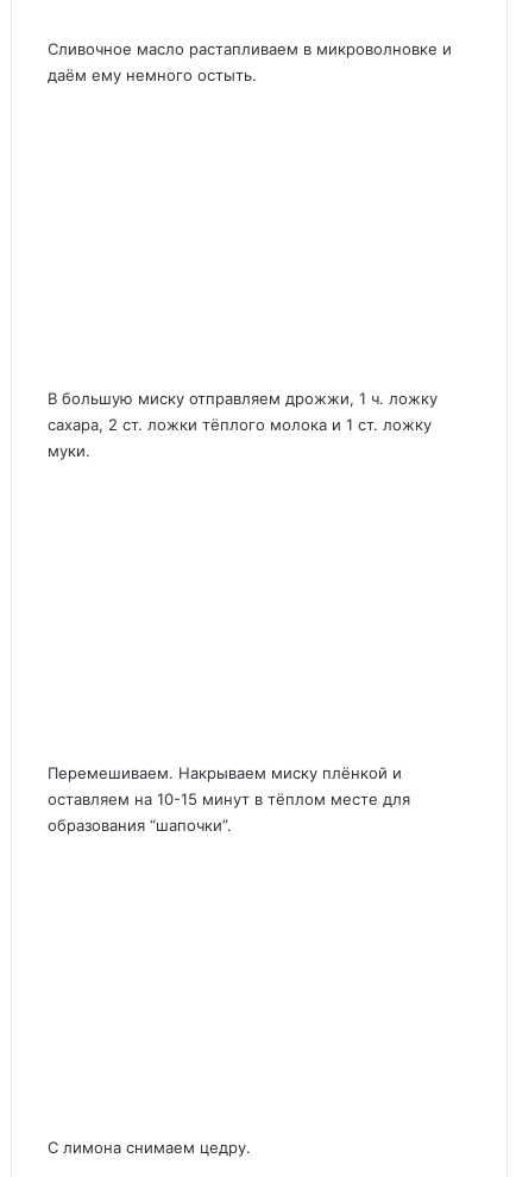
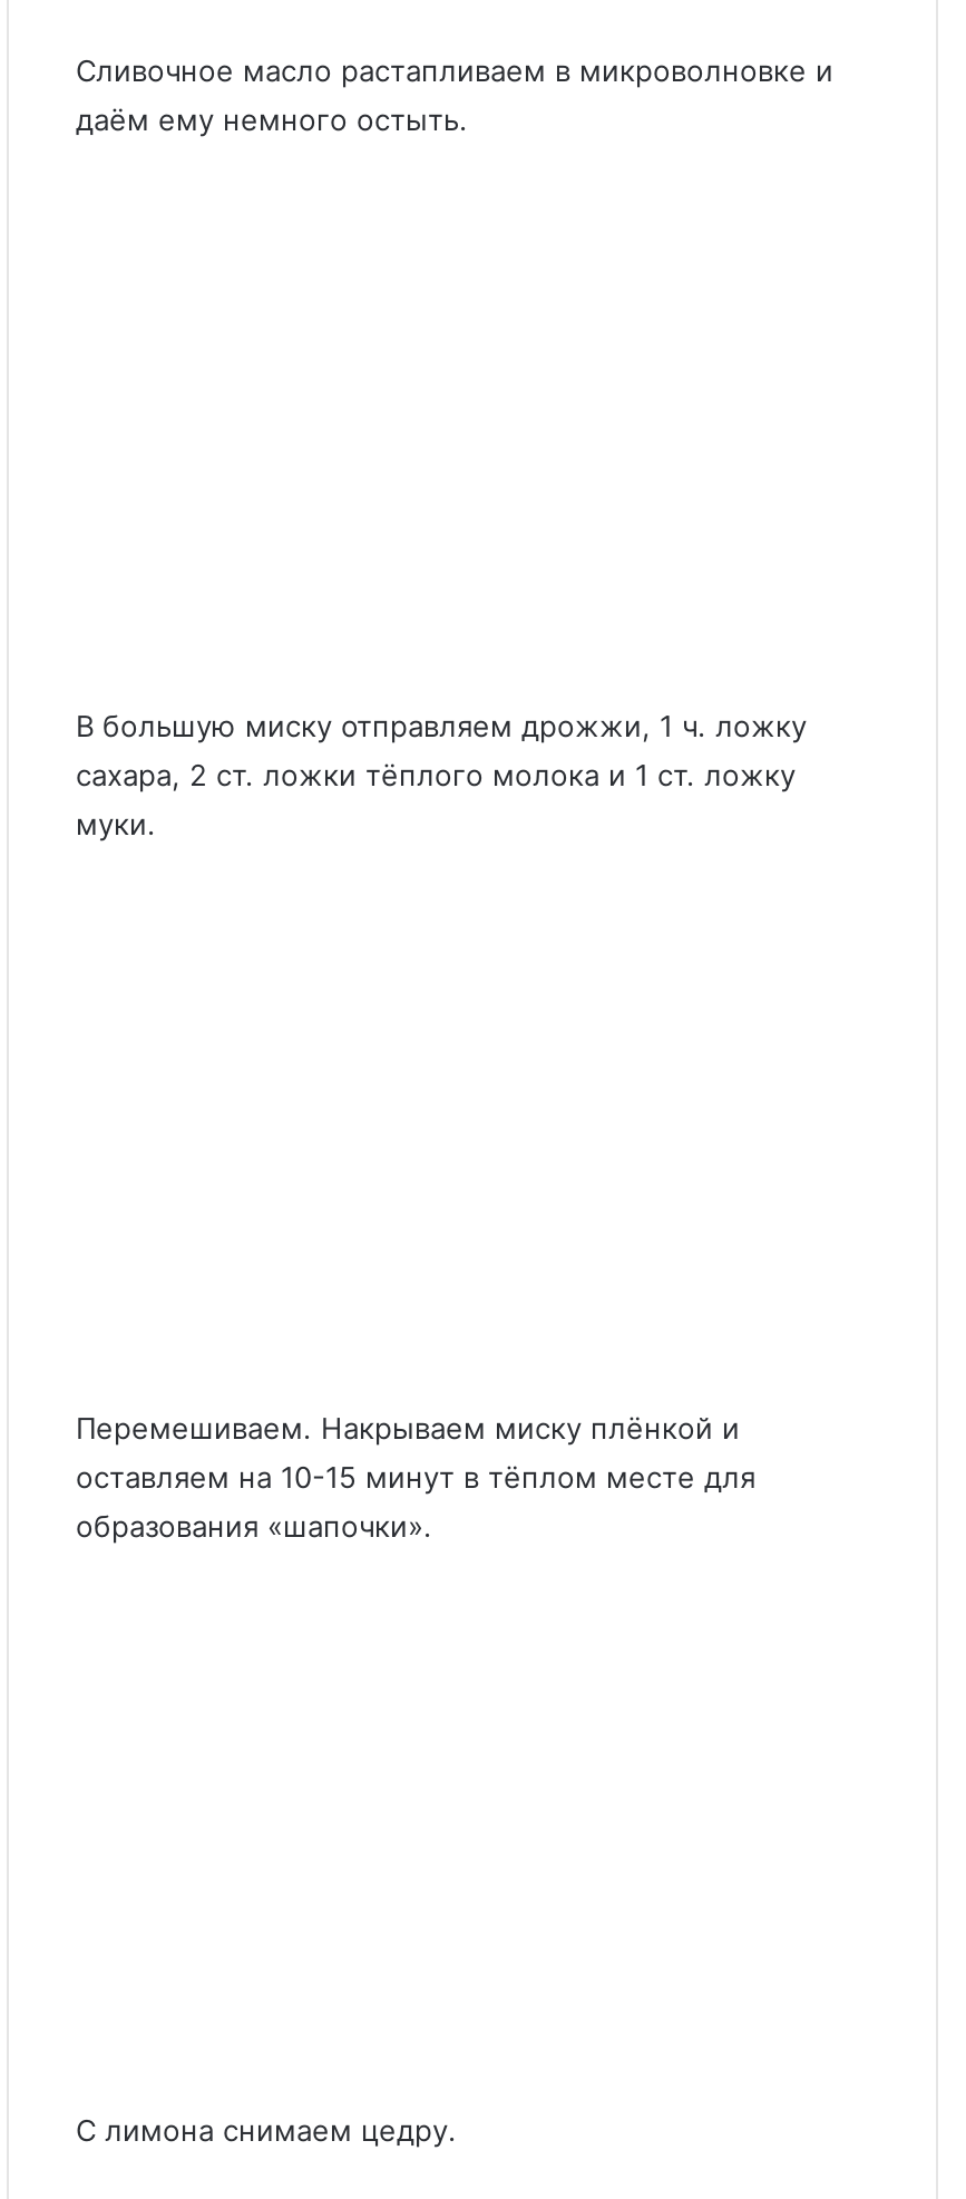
- образования “шапочки”.
+ образования «шапочки».
